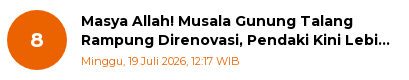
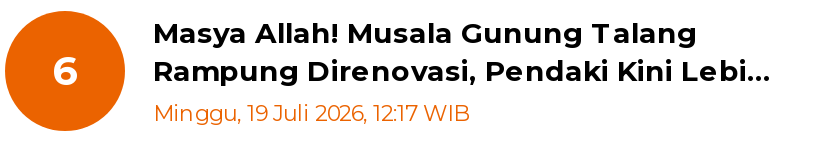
- 8
+ 6
